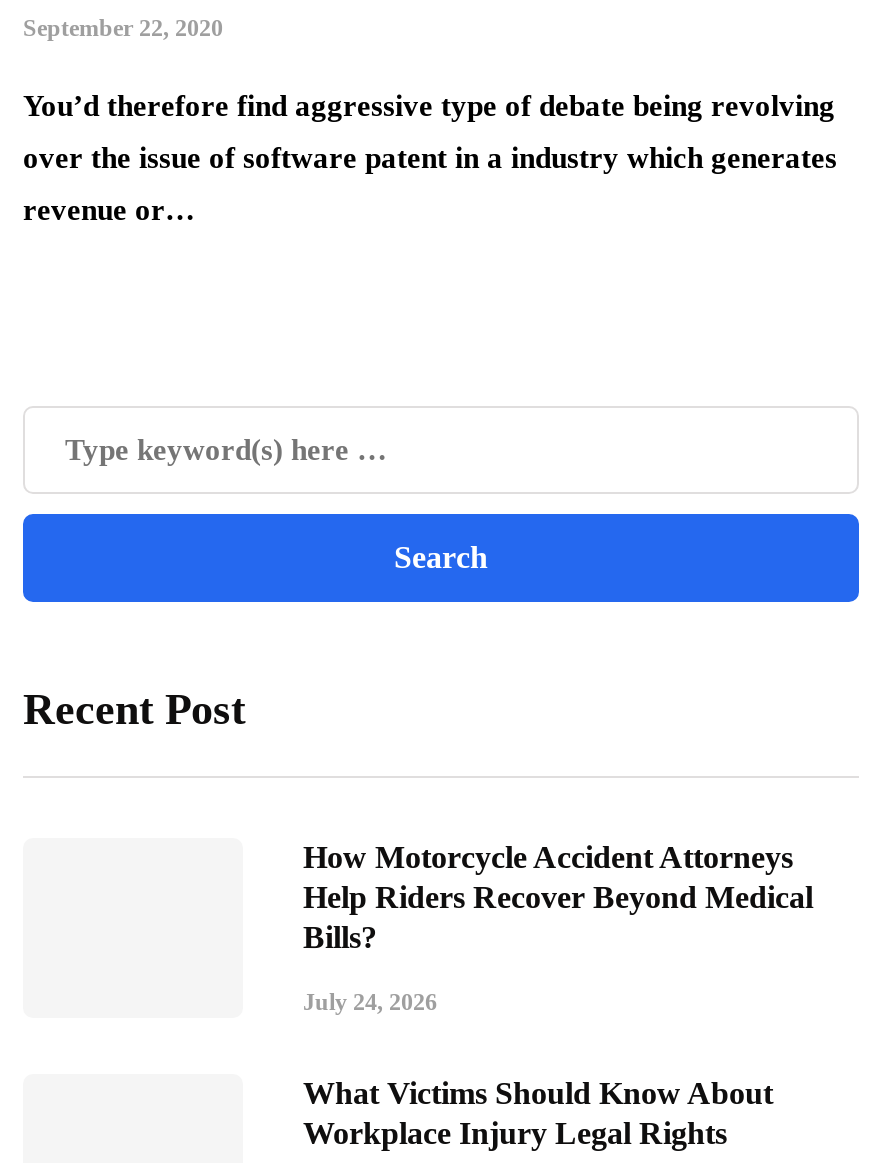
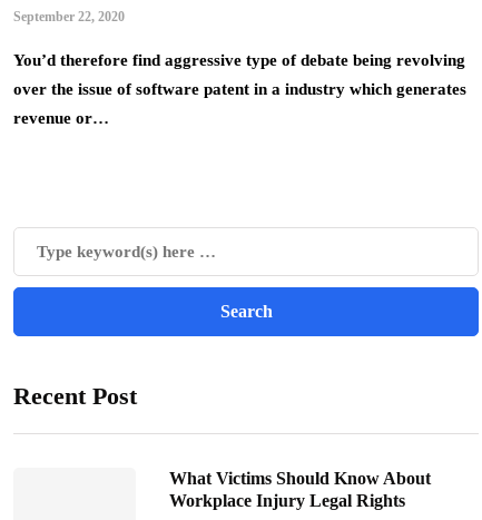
- How Motorcycle Accident Attorneys
- Help Riders Recover Beyond Medical
- Bills?
- July 24, 2026
